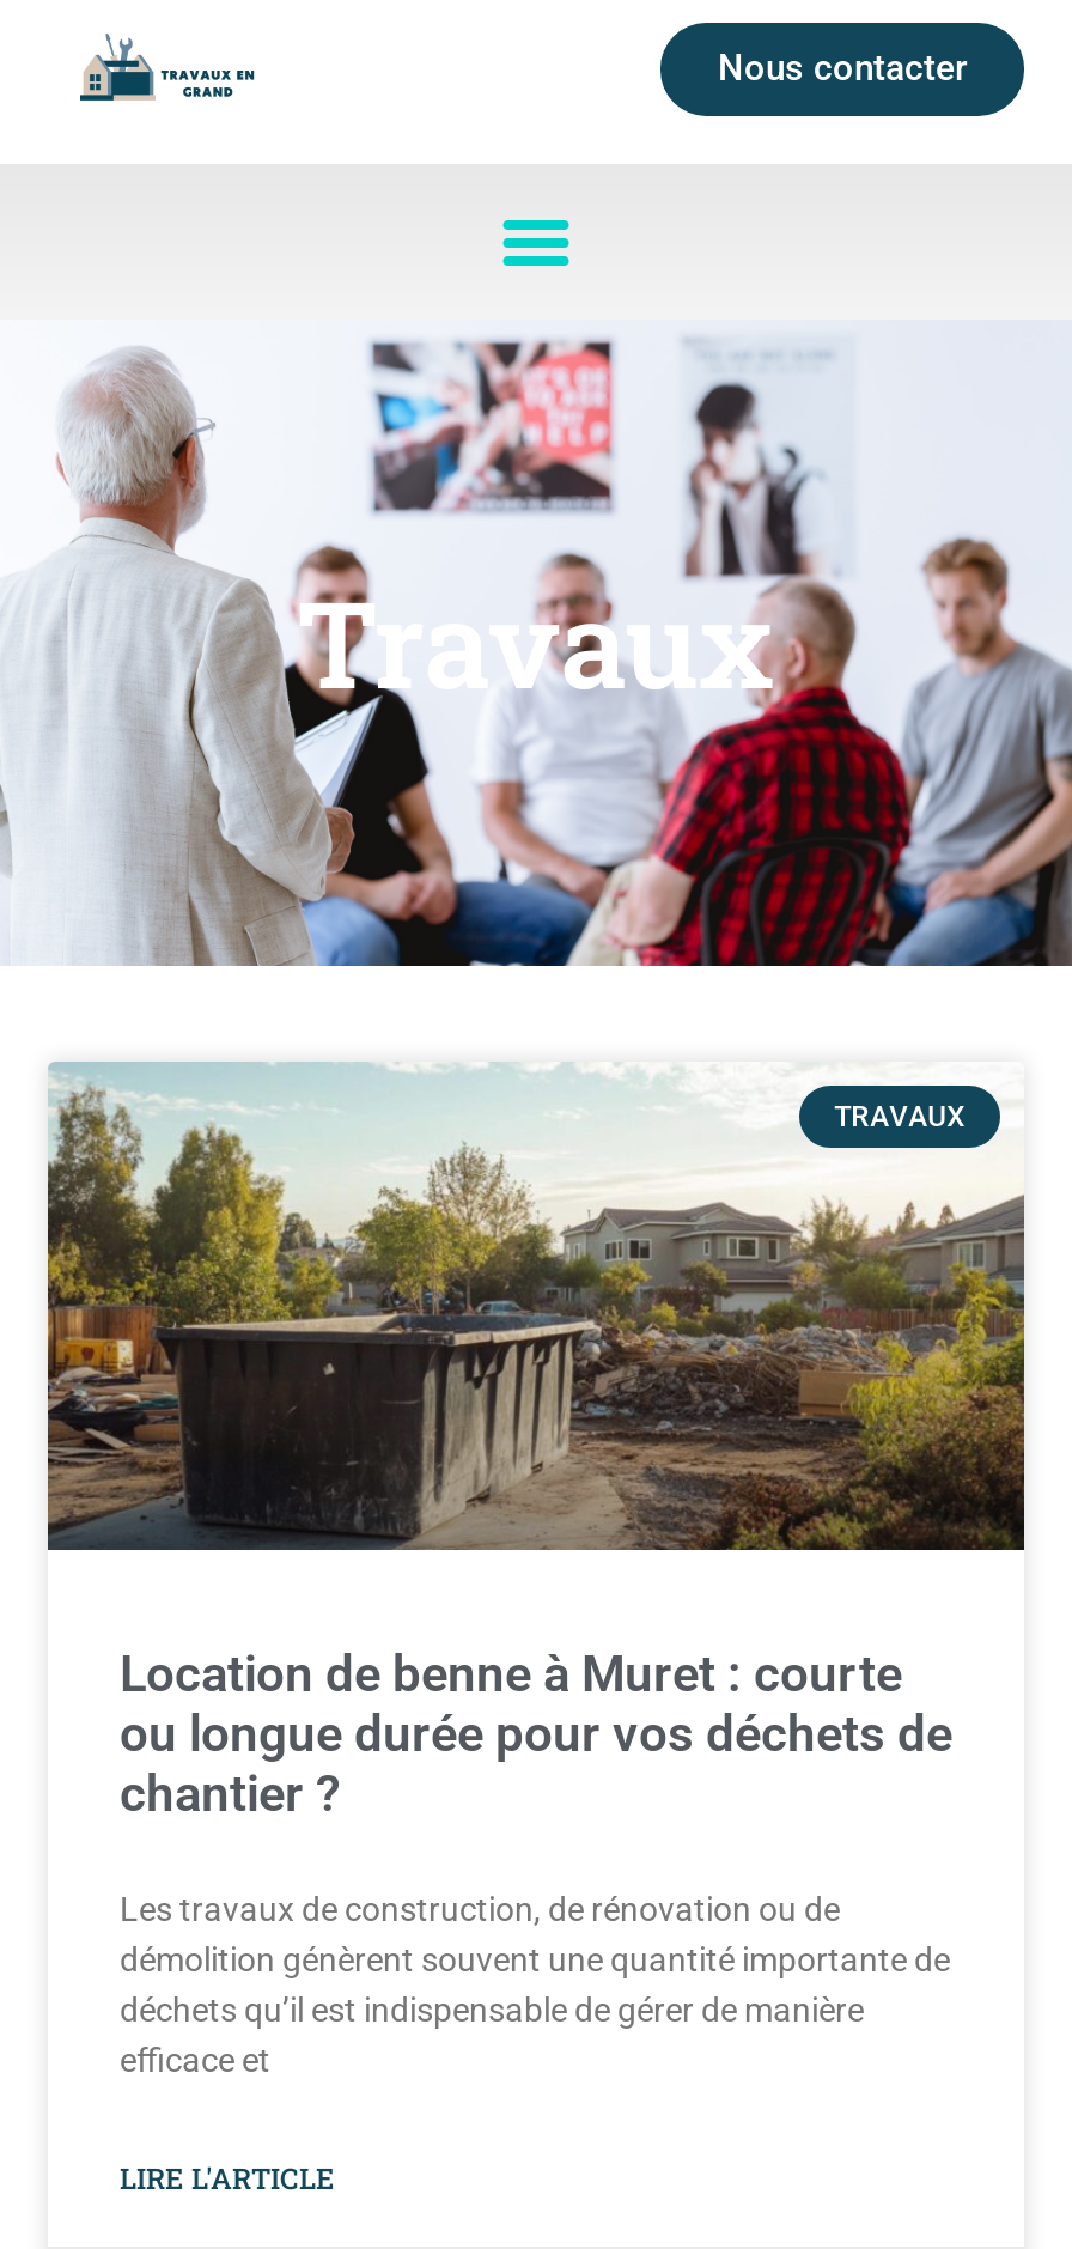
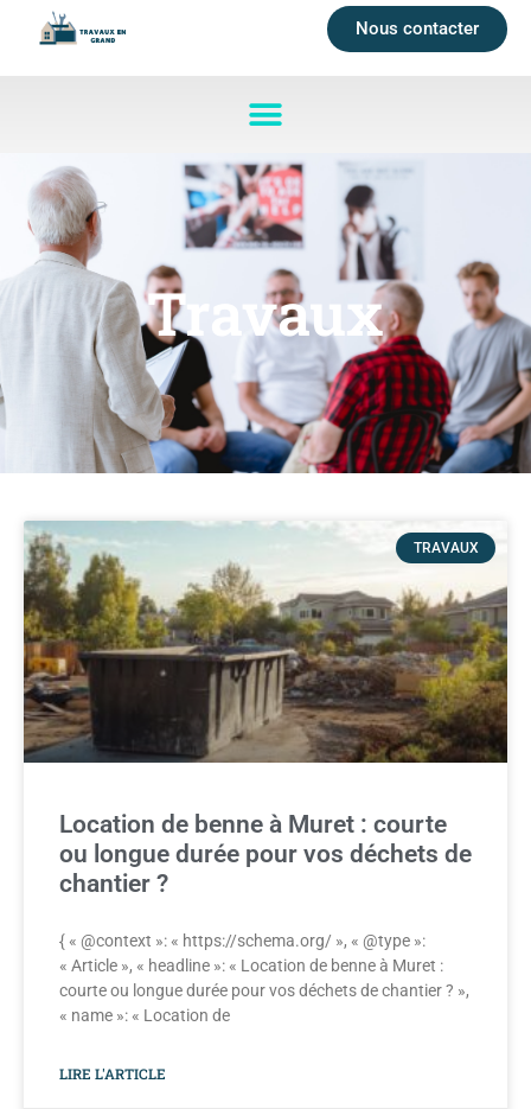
- Les travaux de construction, de rénovation ou de
- démolition génèrent souvent une quantité importante de
- déchets qu’il est indispensable de gérer de manière
- efficace et
+ { « @context »: « https://schema.org/ », « @type »:
+ « Article », « headline »: « Location de benne à Muret :
+ courte ou longue durée pour vos déchets de chantier ? »,
+ « name »: « Location de
